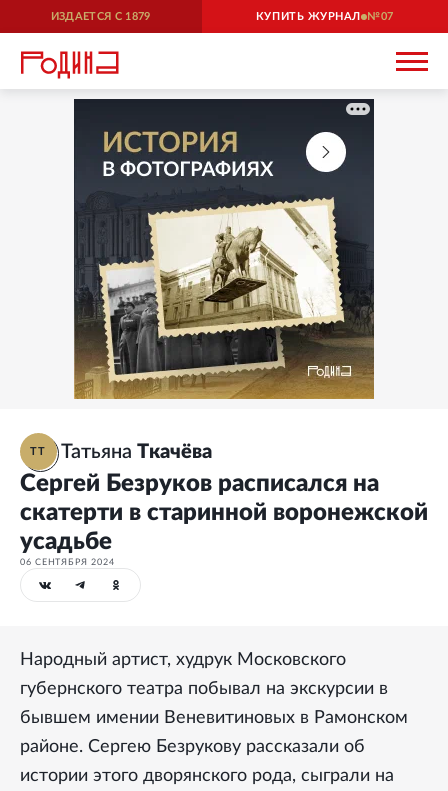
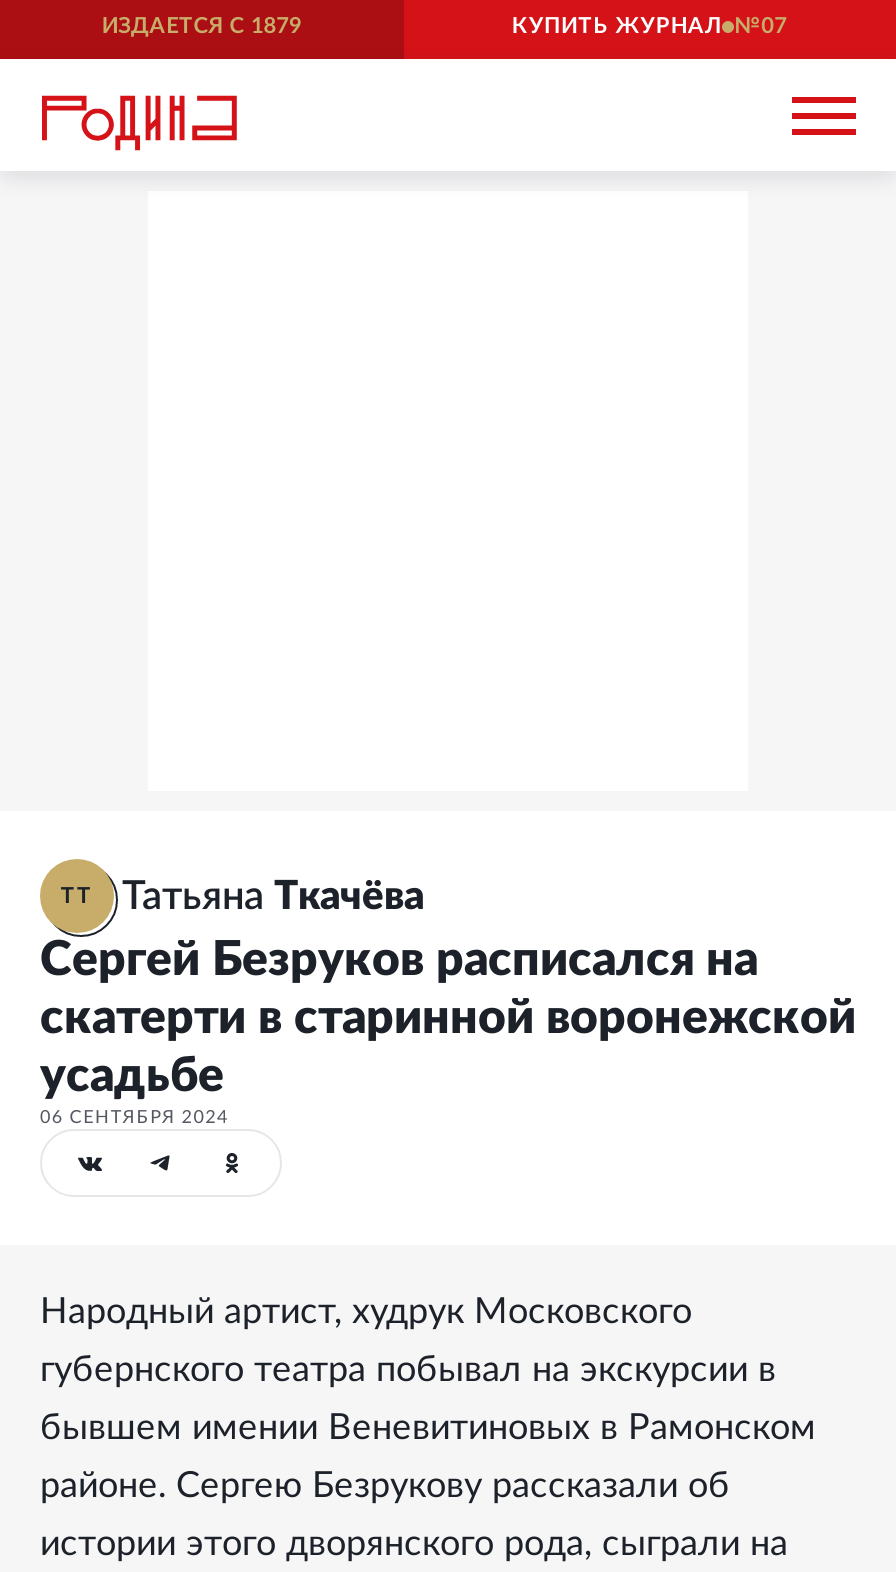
- [image]
